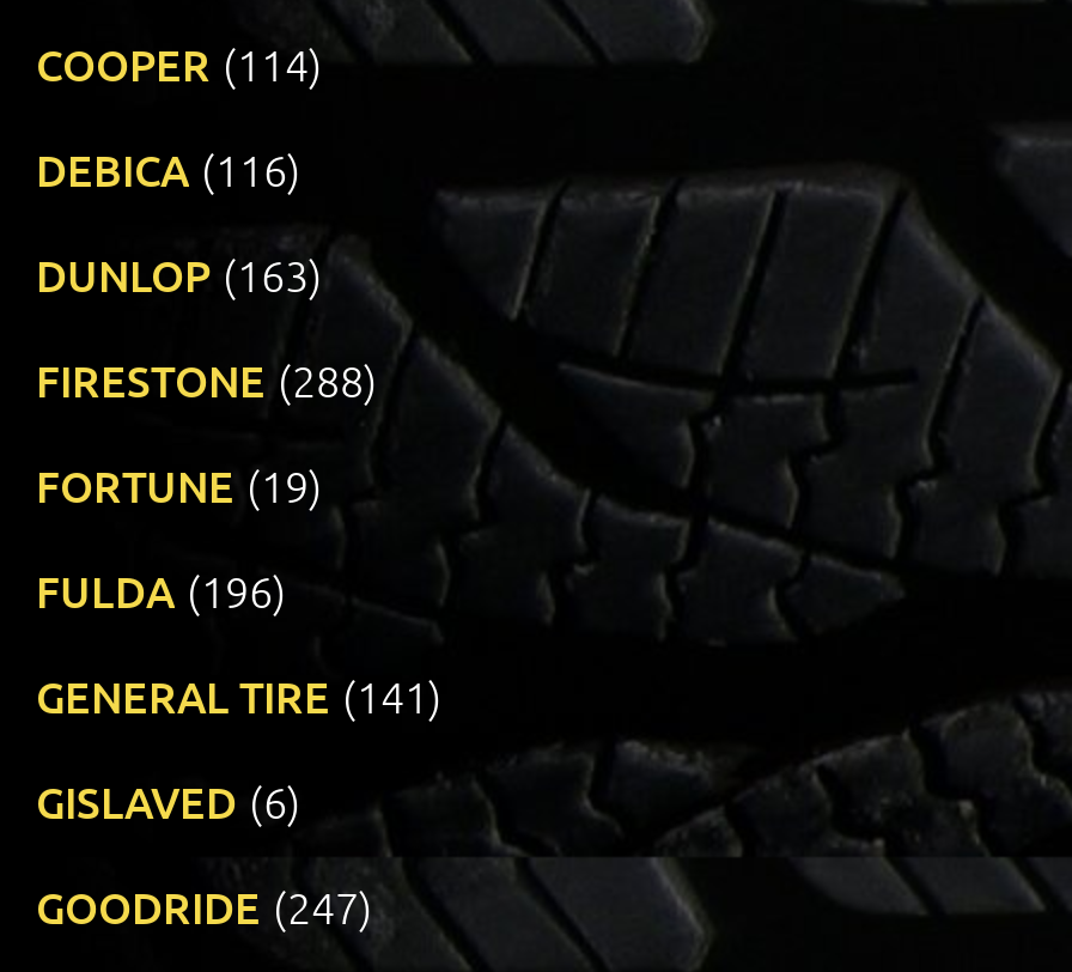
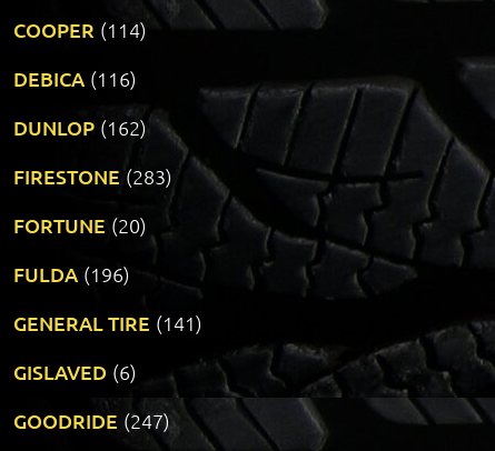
- DUNLOP (163)
+ DUNLOP (162)

- FIRESTONE (288)
+ FIRESTONE (283)

- FORTUNE (19)
+ FORTUNE (20)
